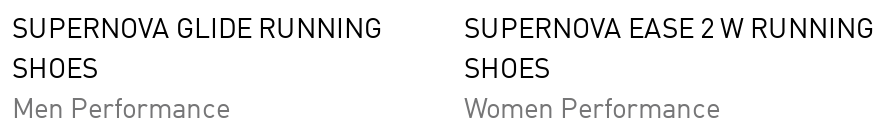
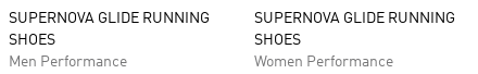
- SUPERNOVA EASE 2 W RUNNING
+ SUPERNOVA GLIDE RUNNING
